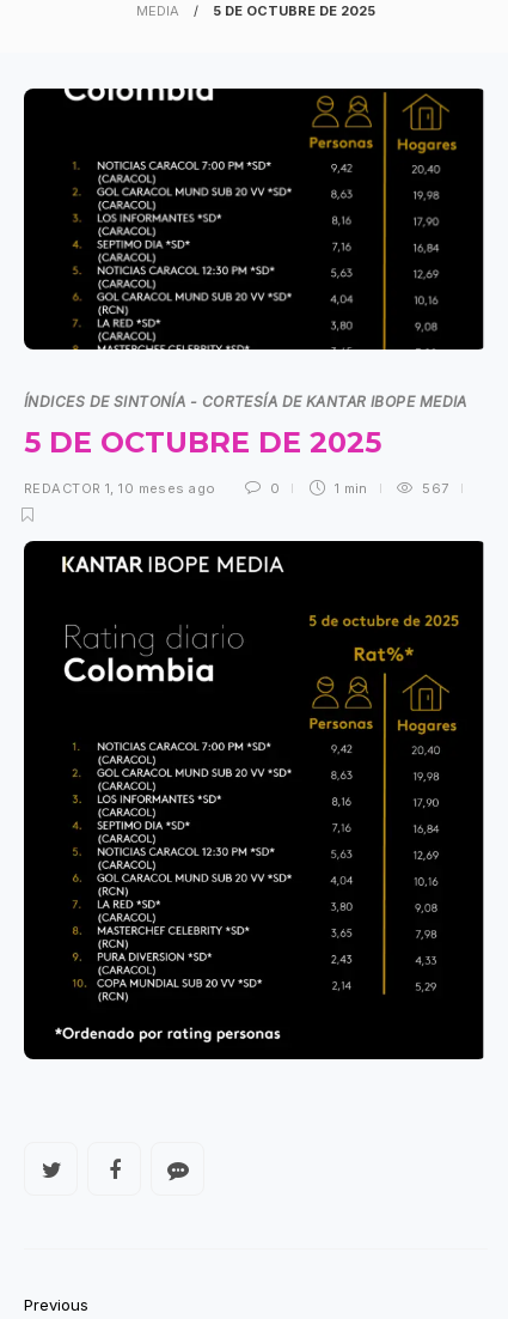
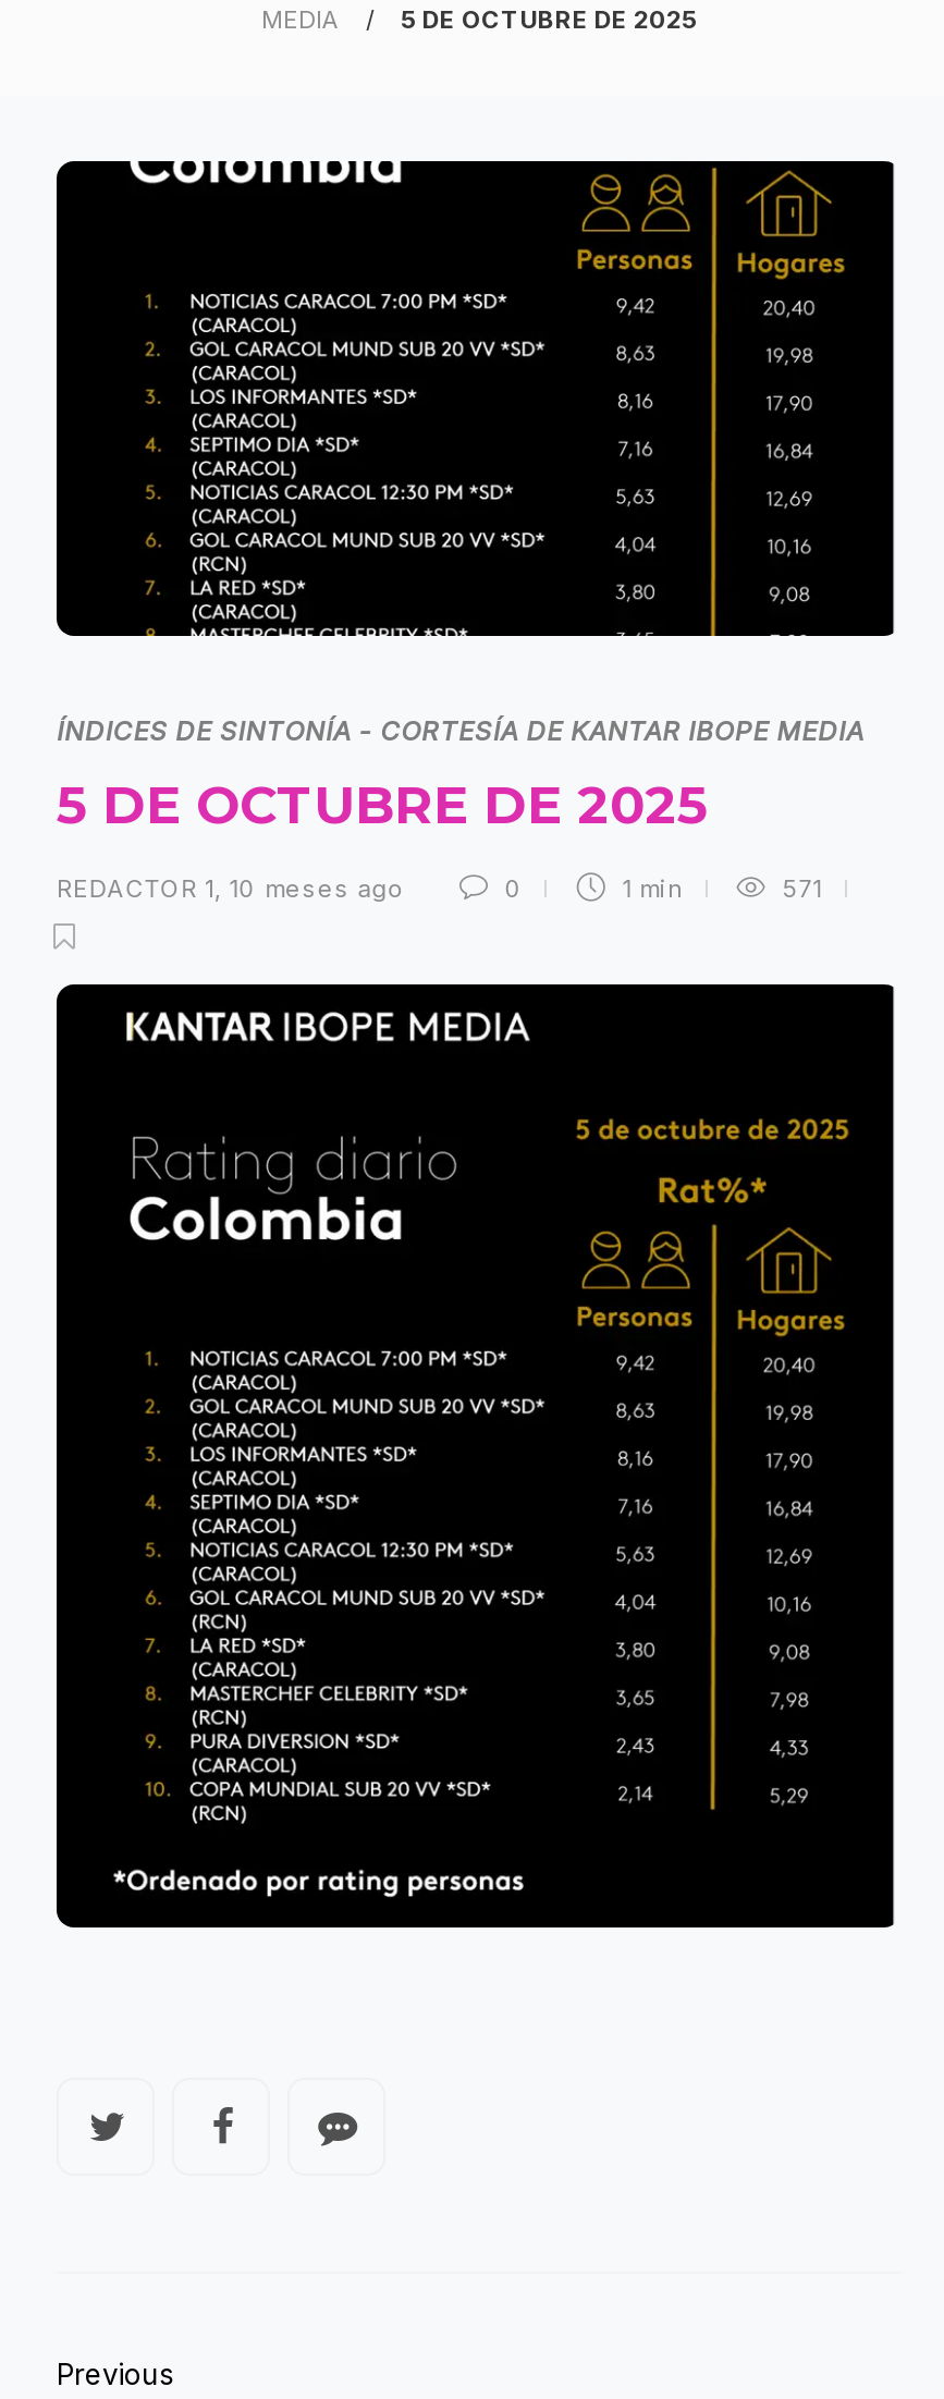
- 567
+ 571
